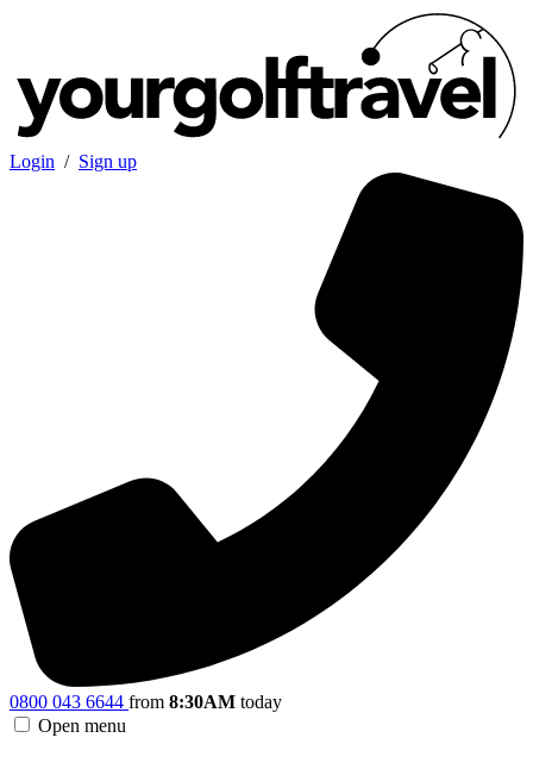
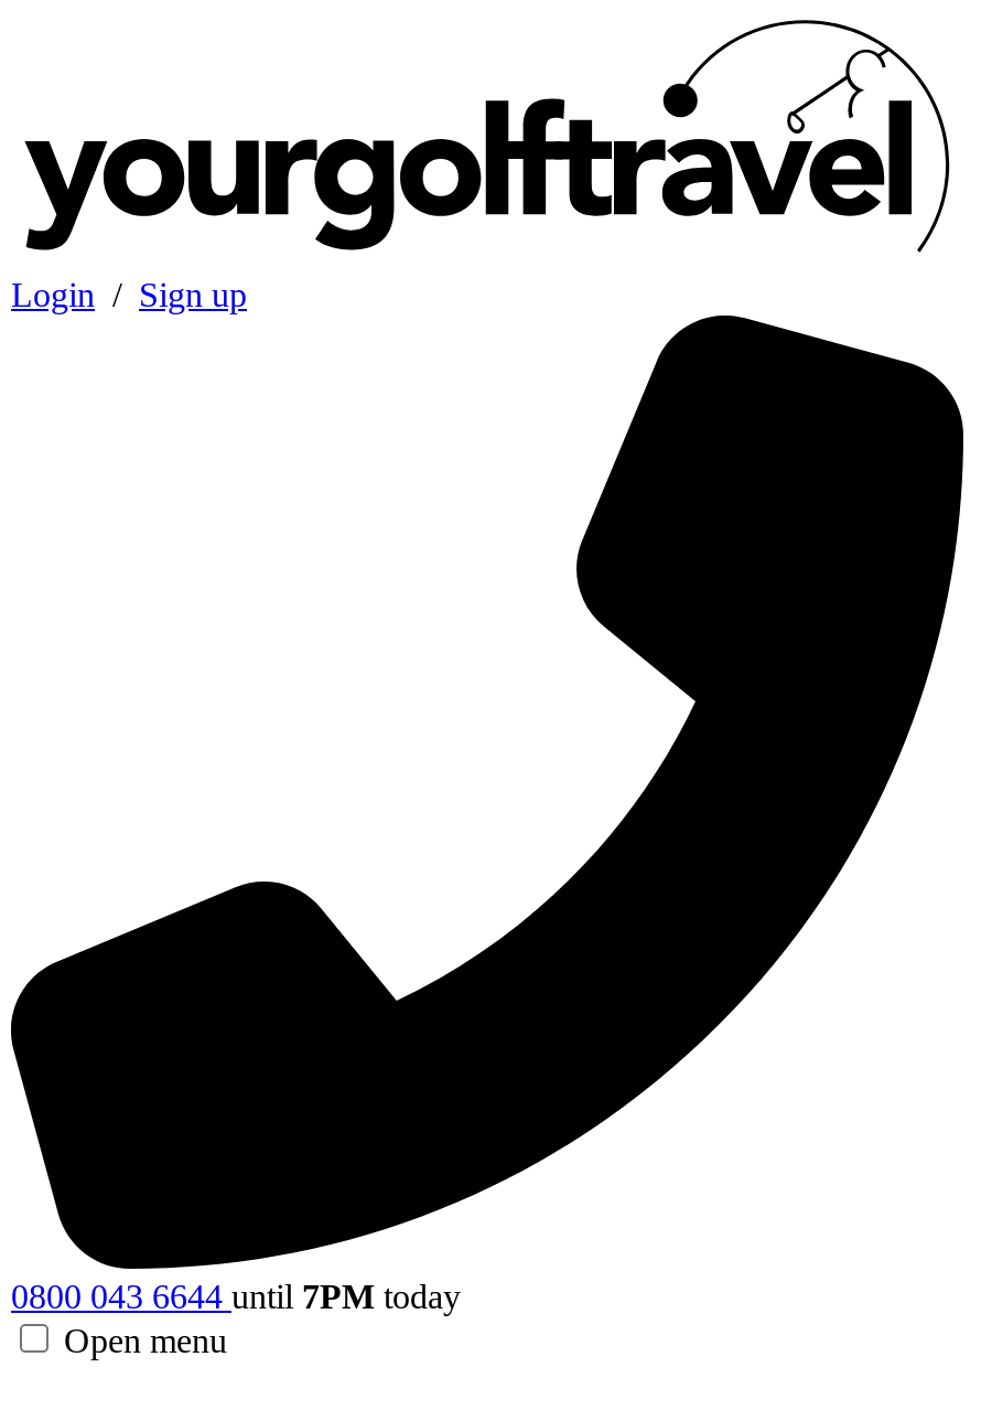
- 0800 043 6644 from 8:30AM today
+ 0800 043 6644 until 7PM today
